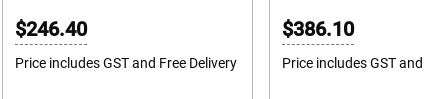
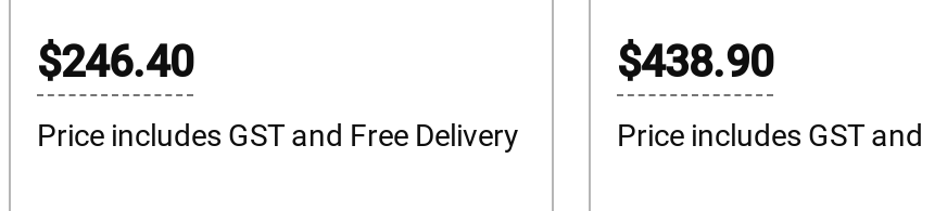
- $386.10
+ $438.90
